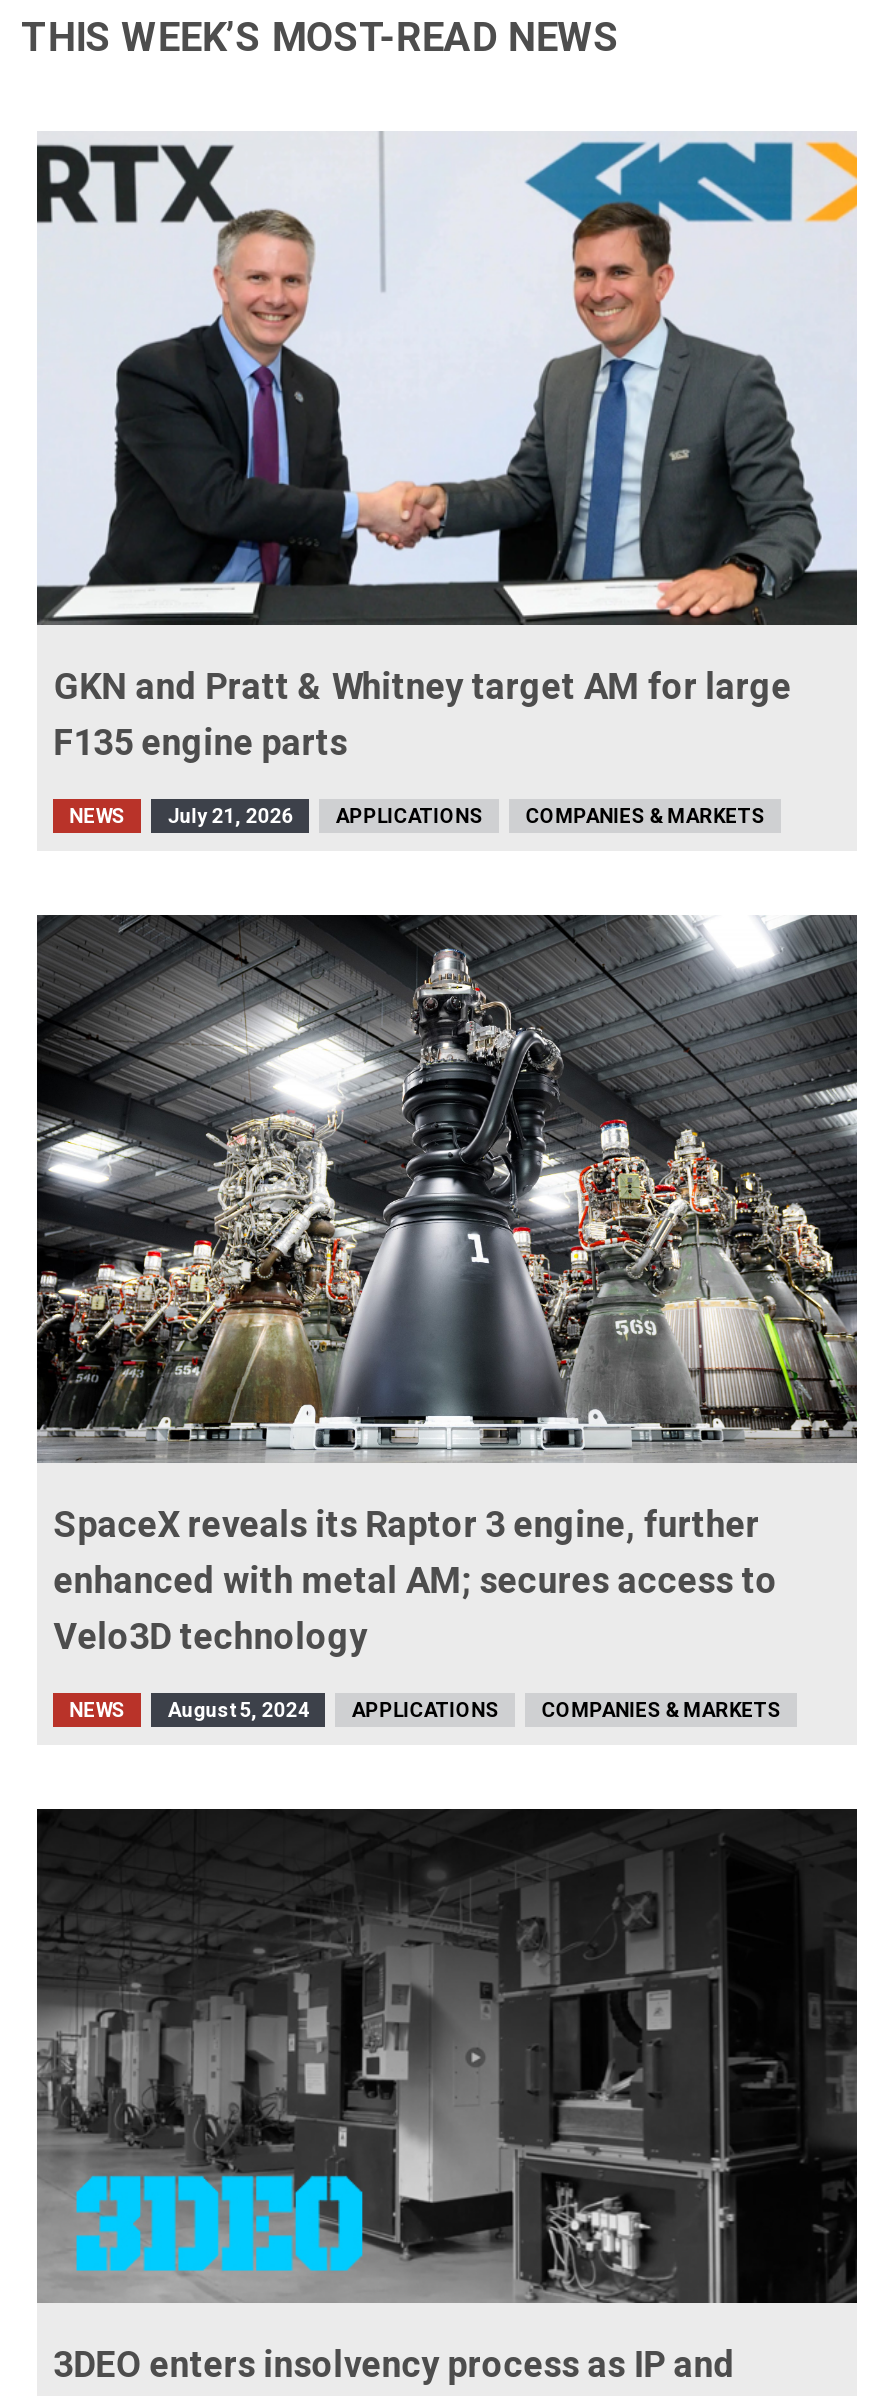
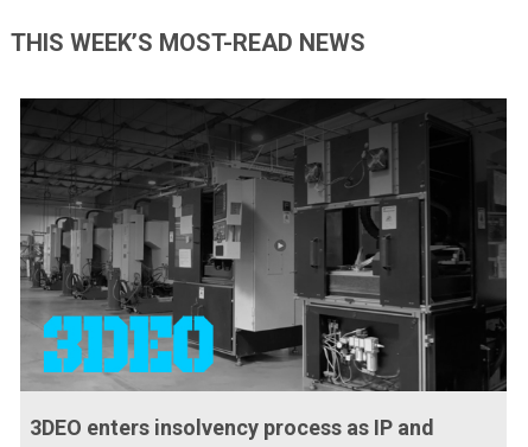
- [image]
- GKN and Pratt & Whitney target AM for large
- F135 engine parts
- APPLICATIONS
- COMPANIES & MARKETS
- NEWS
- July 21, 2026

- [image]
- SpaceX reveals its Raptor 3 engine, further
- enhanced with metal AM; secures access to
- Velo3D technology
- APPLICATIONS
- COMPANIES & MARKETS
- NEWS
- August 5, 2024
